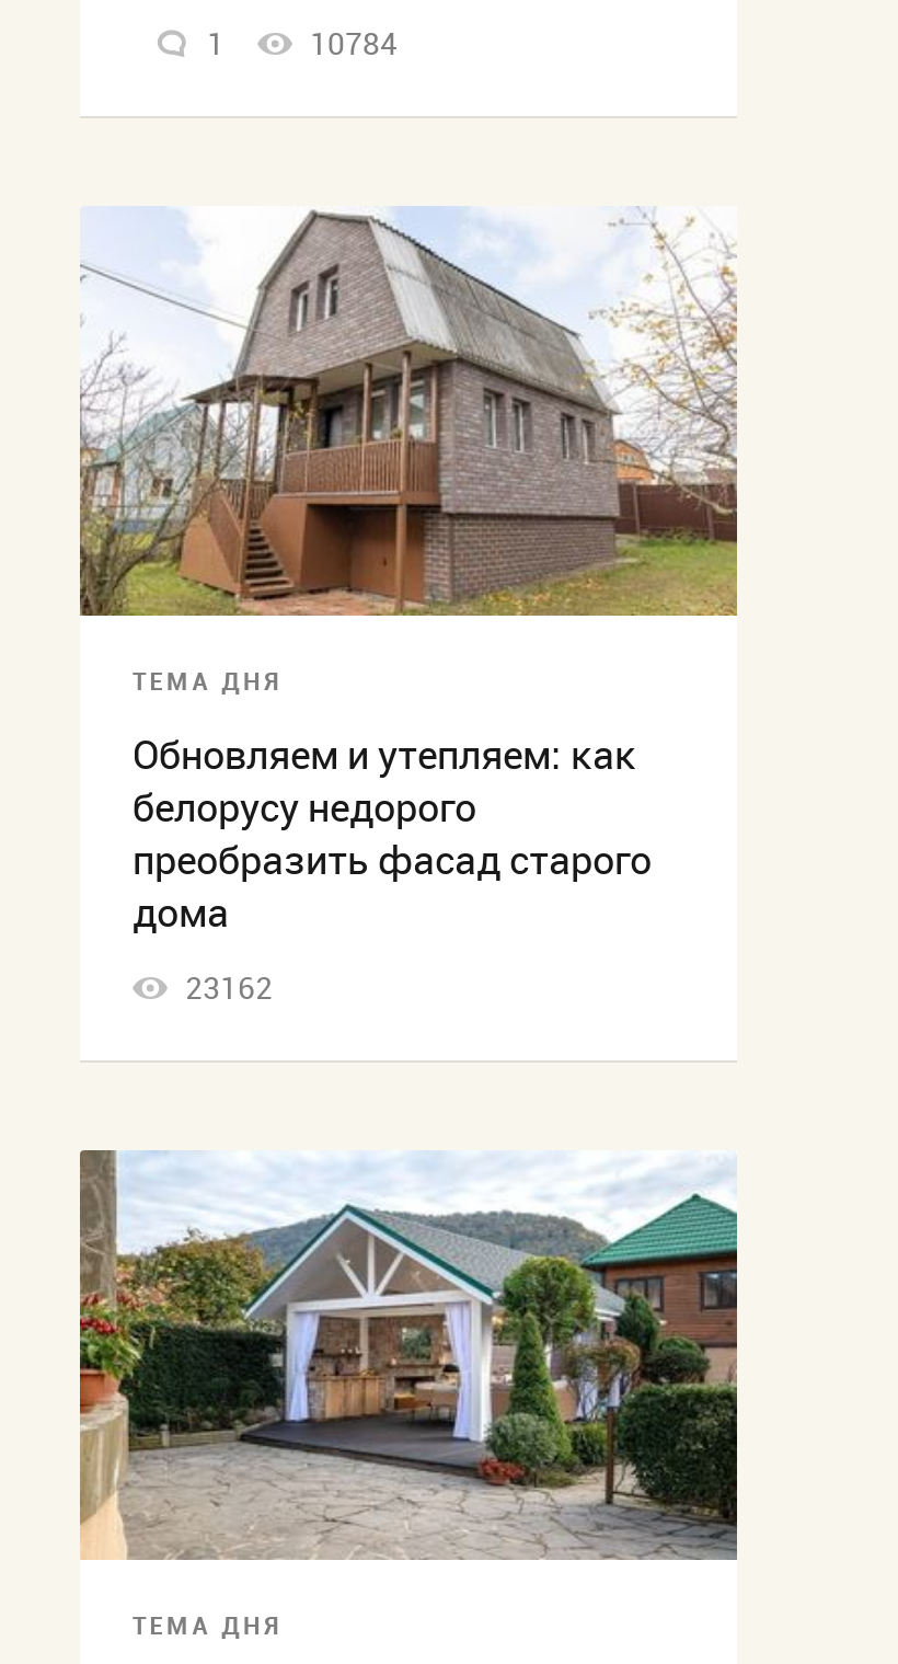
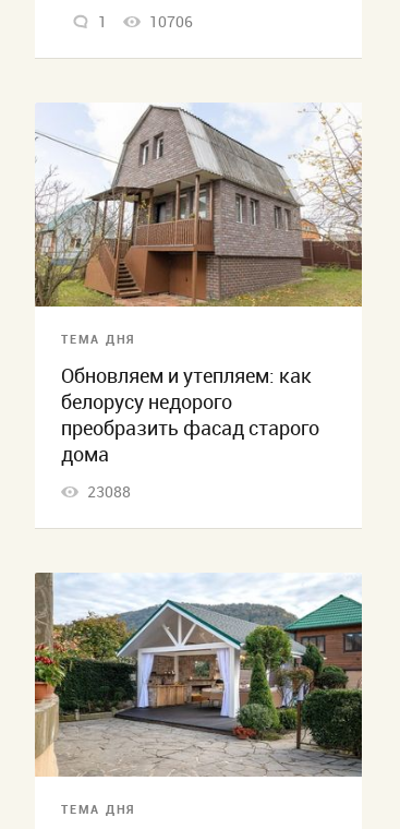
- 10784
+ 10706

- 23162
+ 23088
